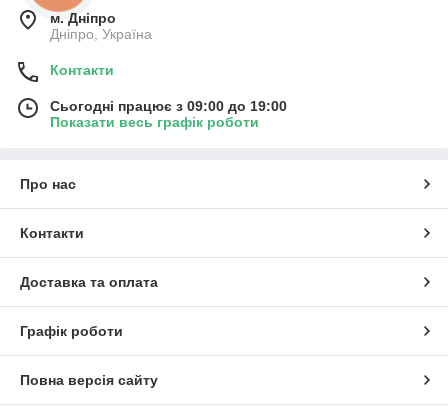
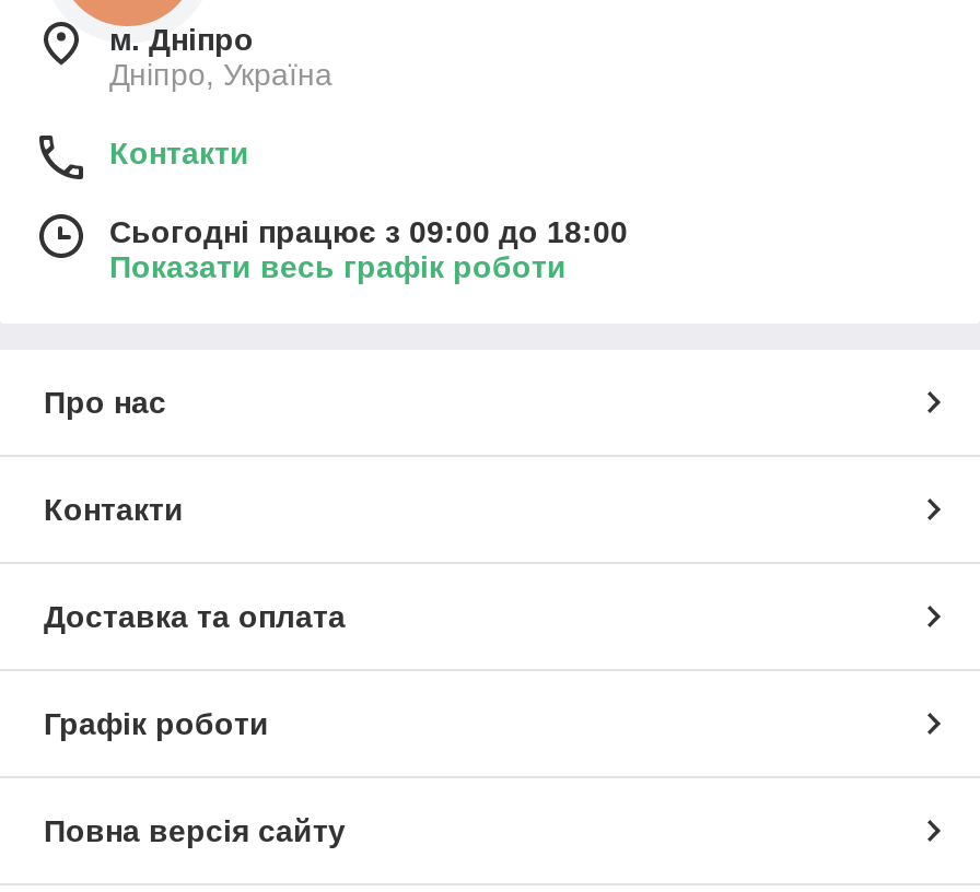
- Сьогодні працює з 09:00 до 19:00
+ Сьогодні працює з 09:00 до 18:00
